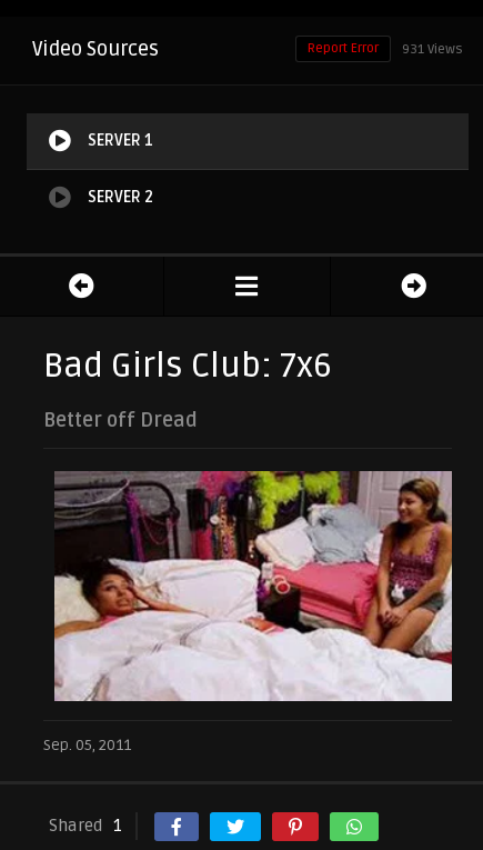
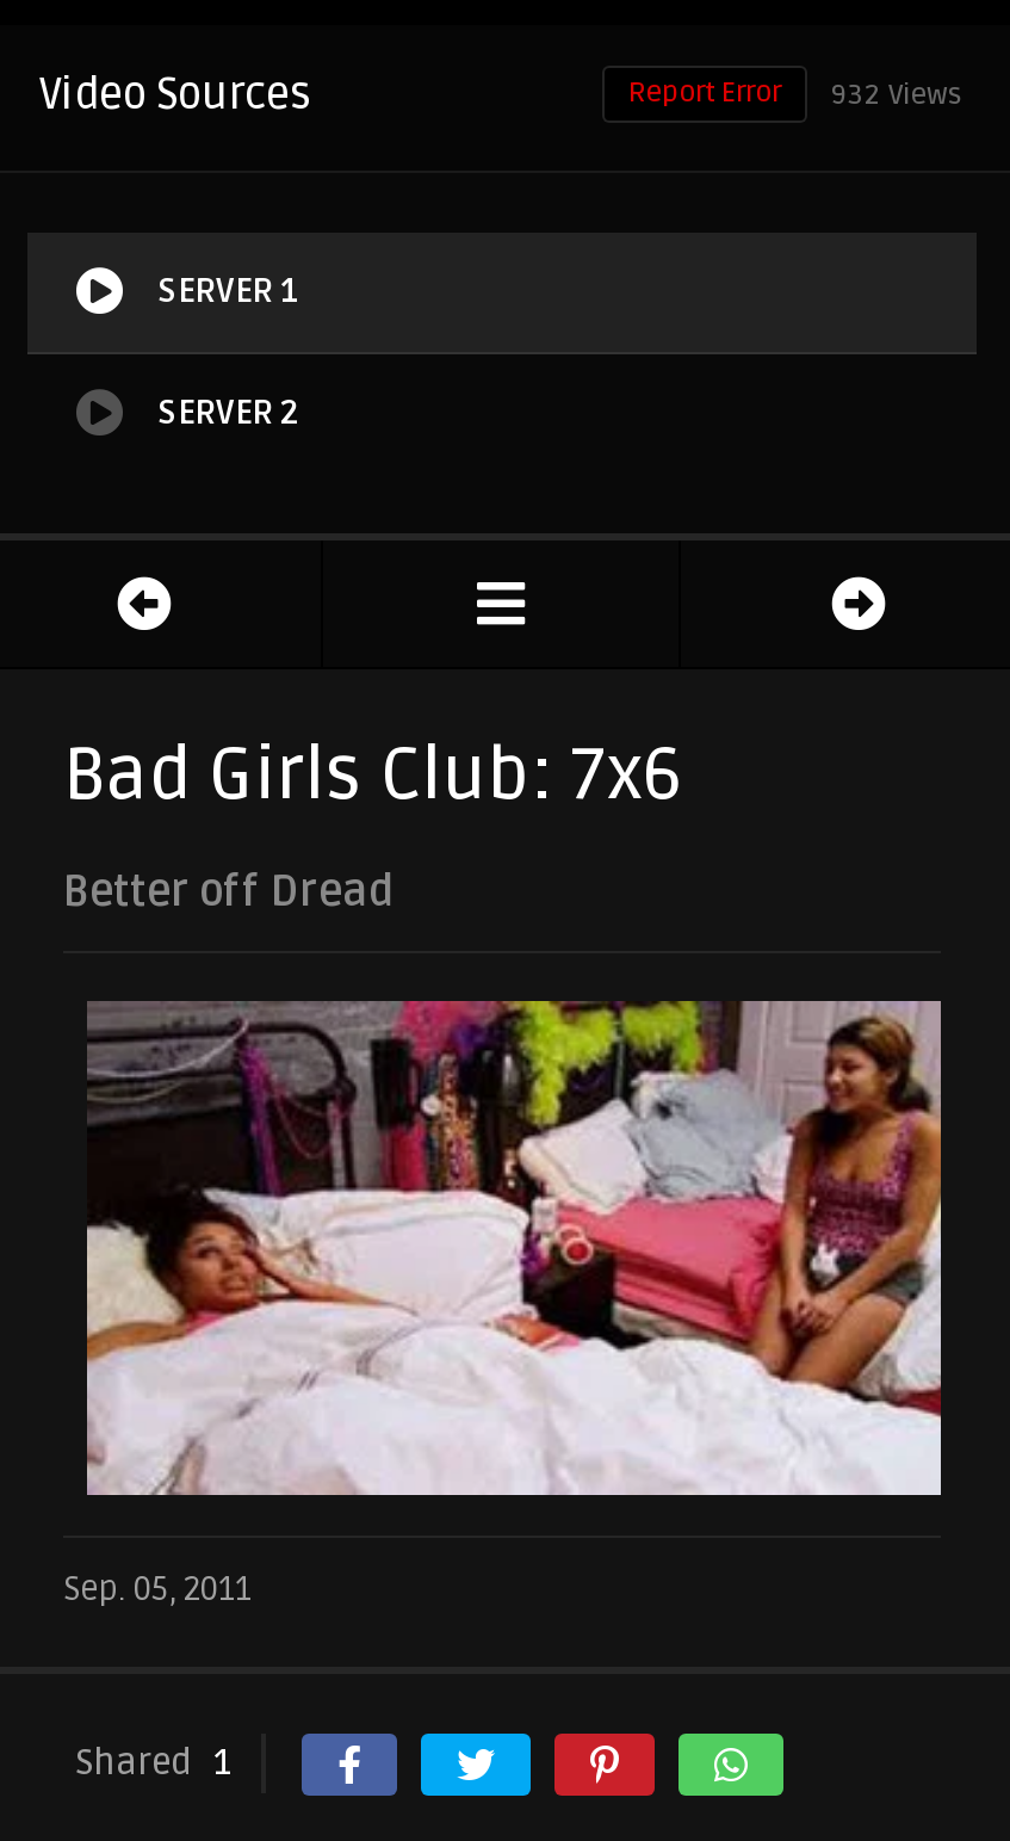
- Report Error 931 Views
+ Report Error 932 Views
